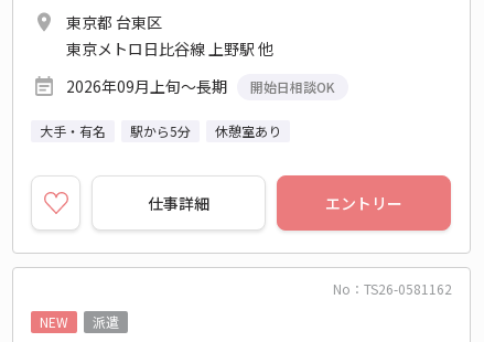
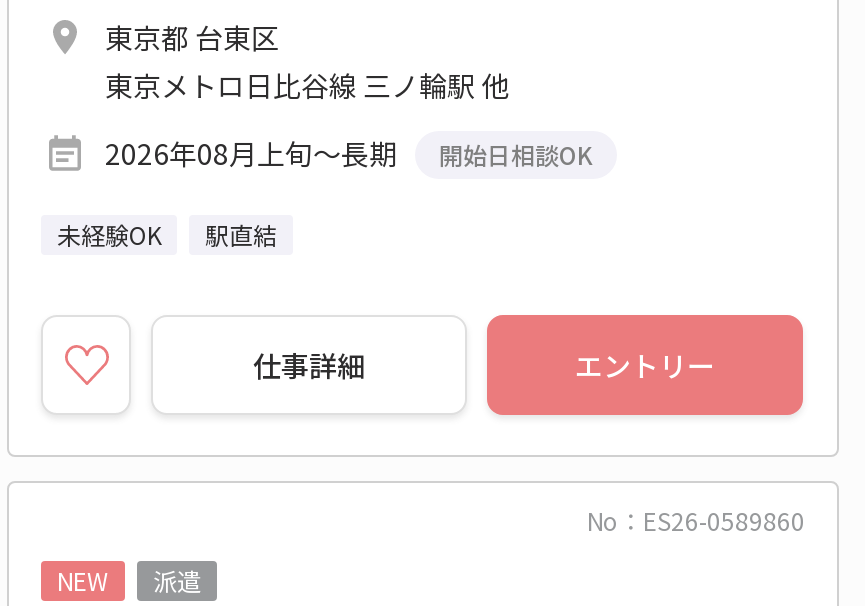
- 東京メトロ日比谷線 上野駅 他
+ 東京メトロ日比谷線 三ノ輪駅 他

- 2026年09月上旬～長期
+ 2026年08月上旬～長期

- 大手・有名
- 駅から5分
- 休憩室あり
+ 未経験OK
+ 駅直結

- No：TS26-0581162
+ No：ES26-0589860
